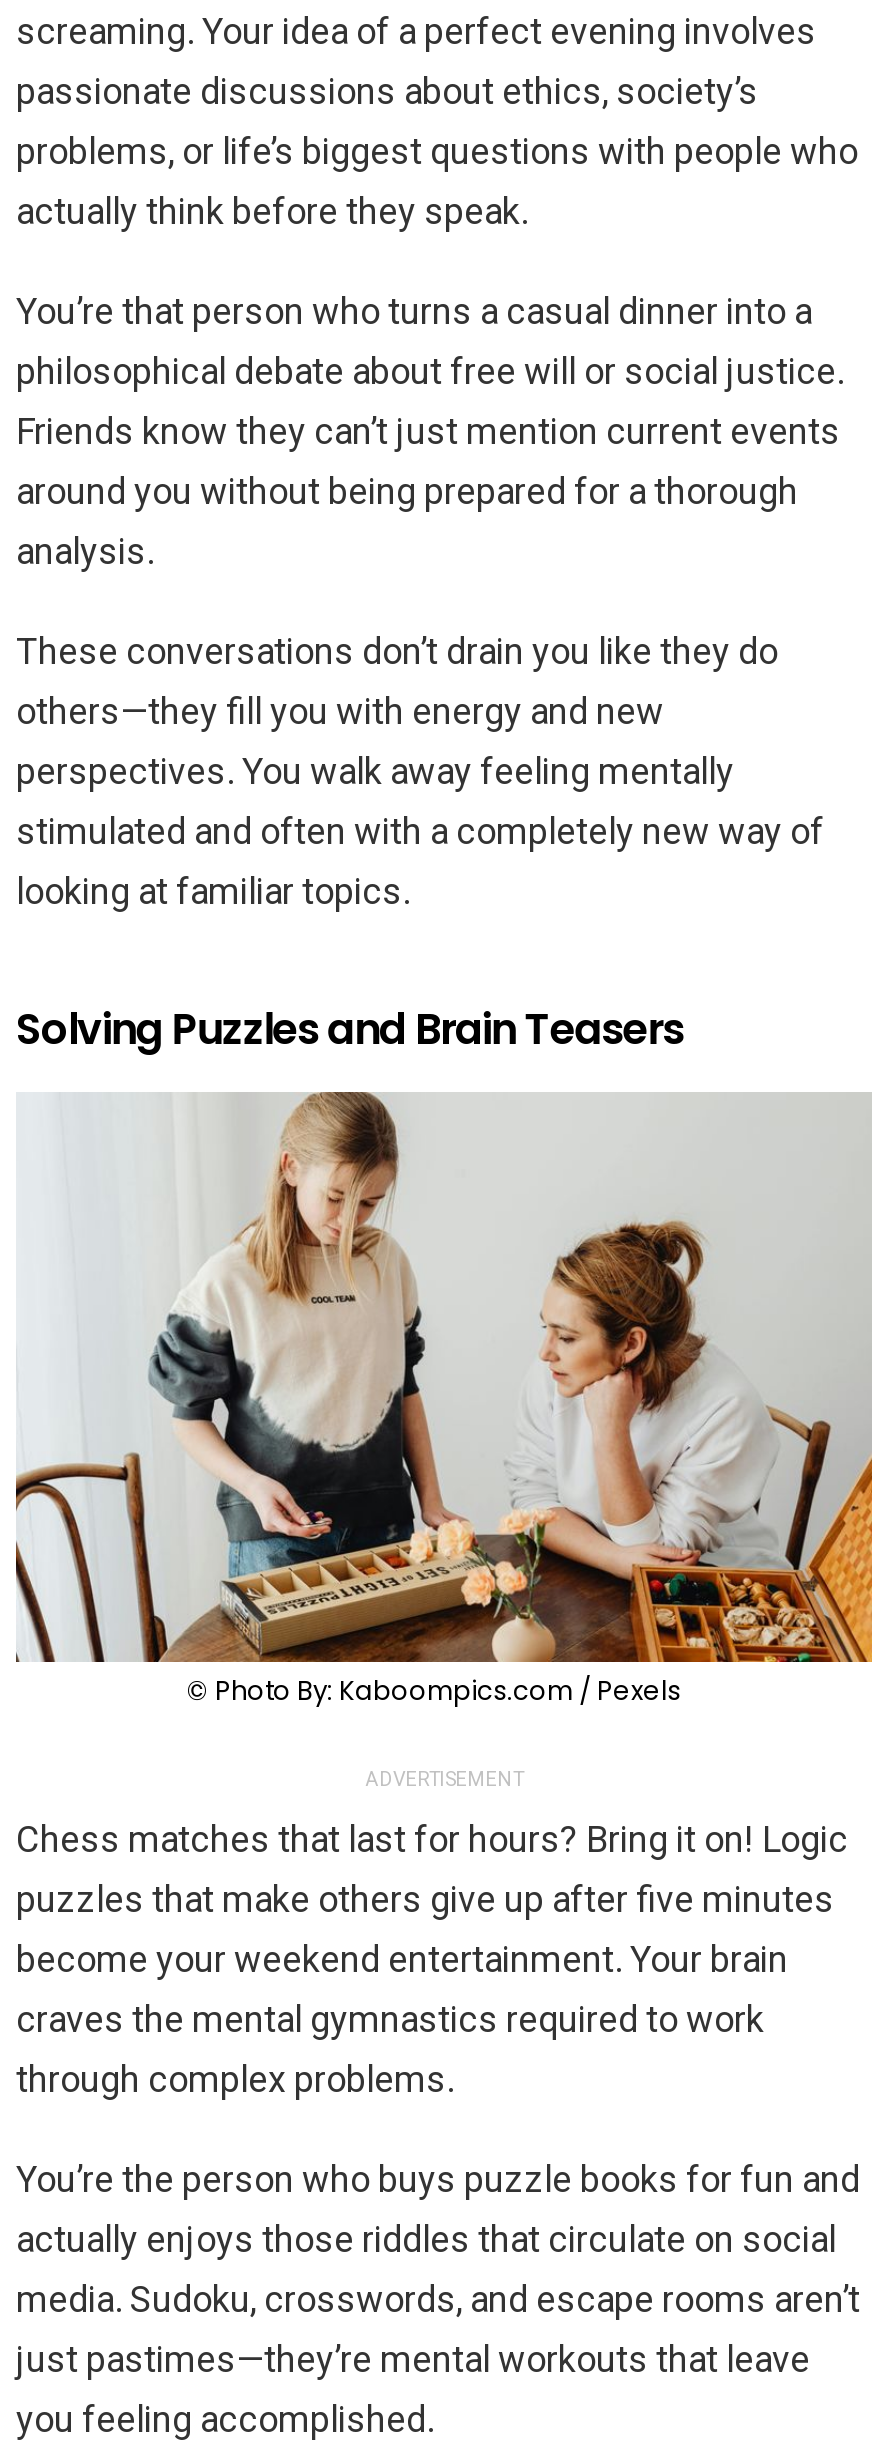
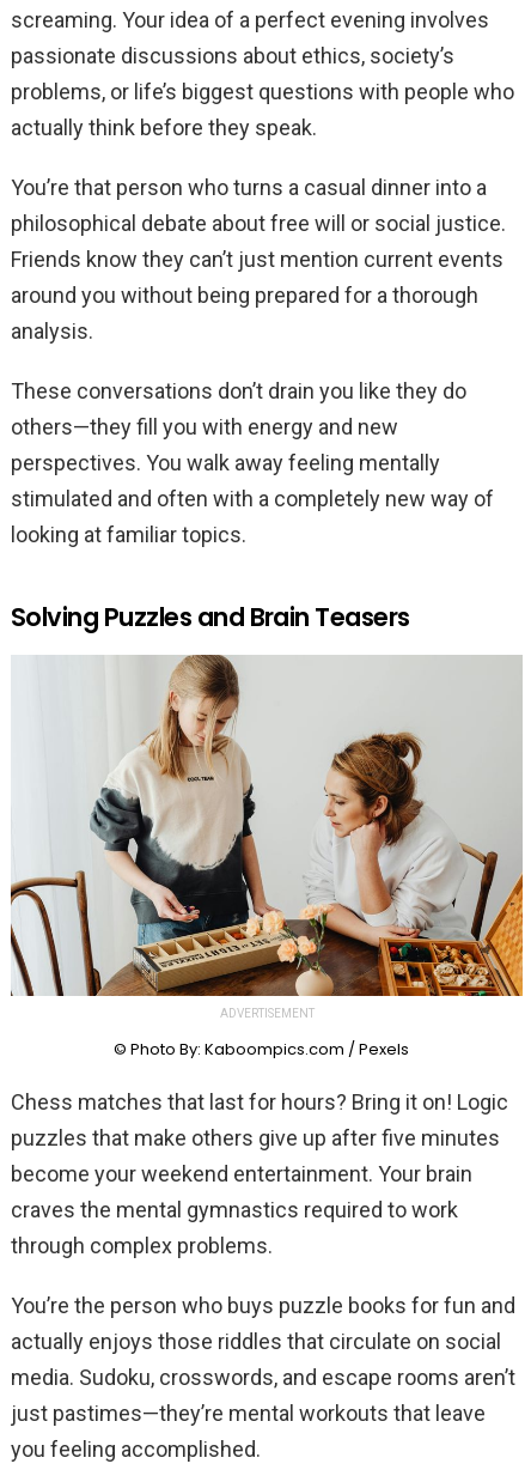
moved down: © Photo By: Kaboompics.com / Pexels

moved up: ADVERTISEMENT
